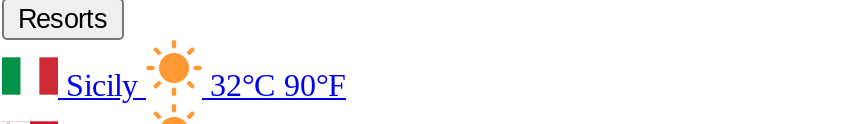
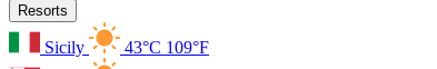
- Sicily 32°C 90°F
+ Sicily 43°C 109°F
